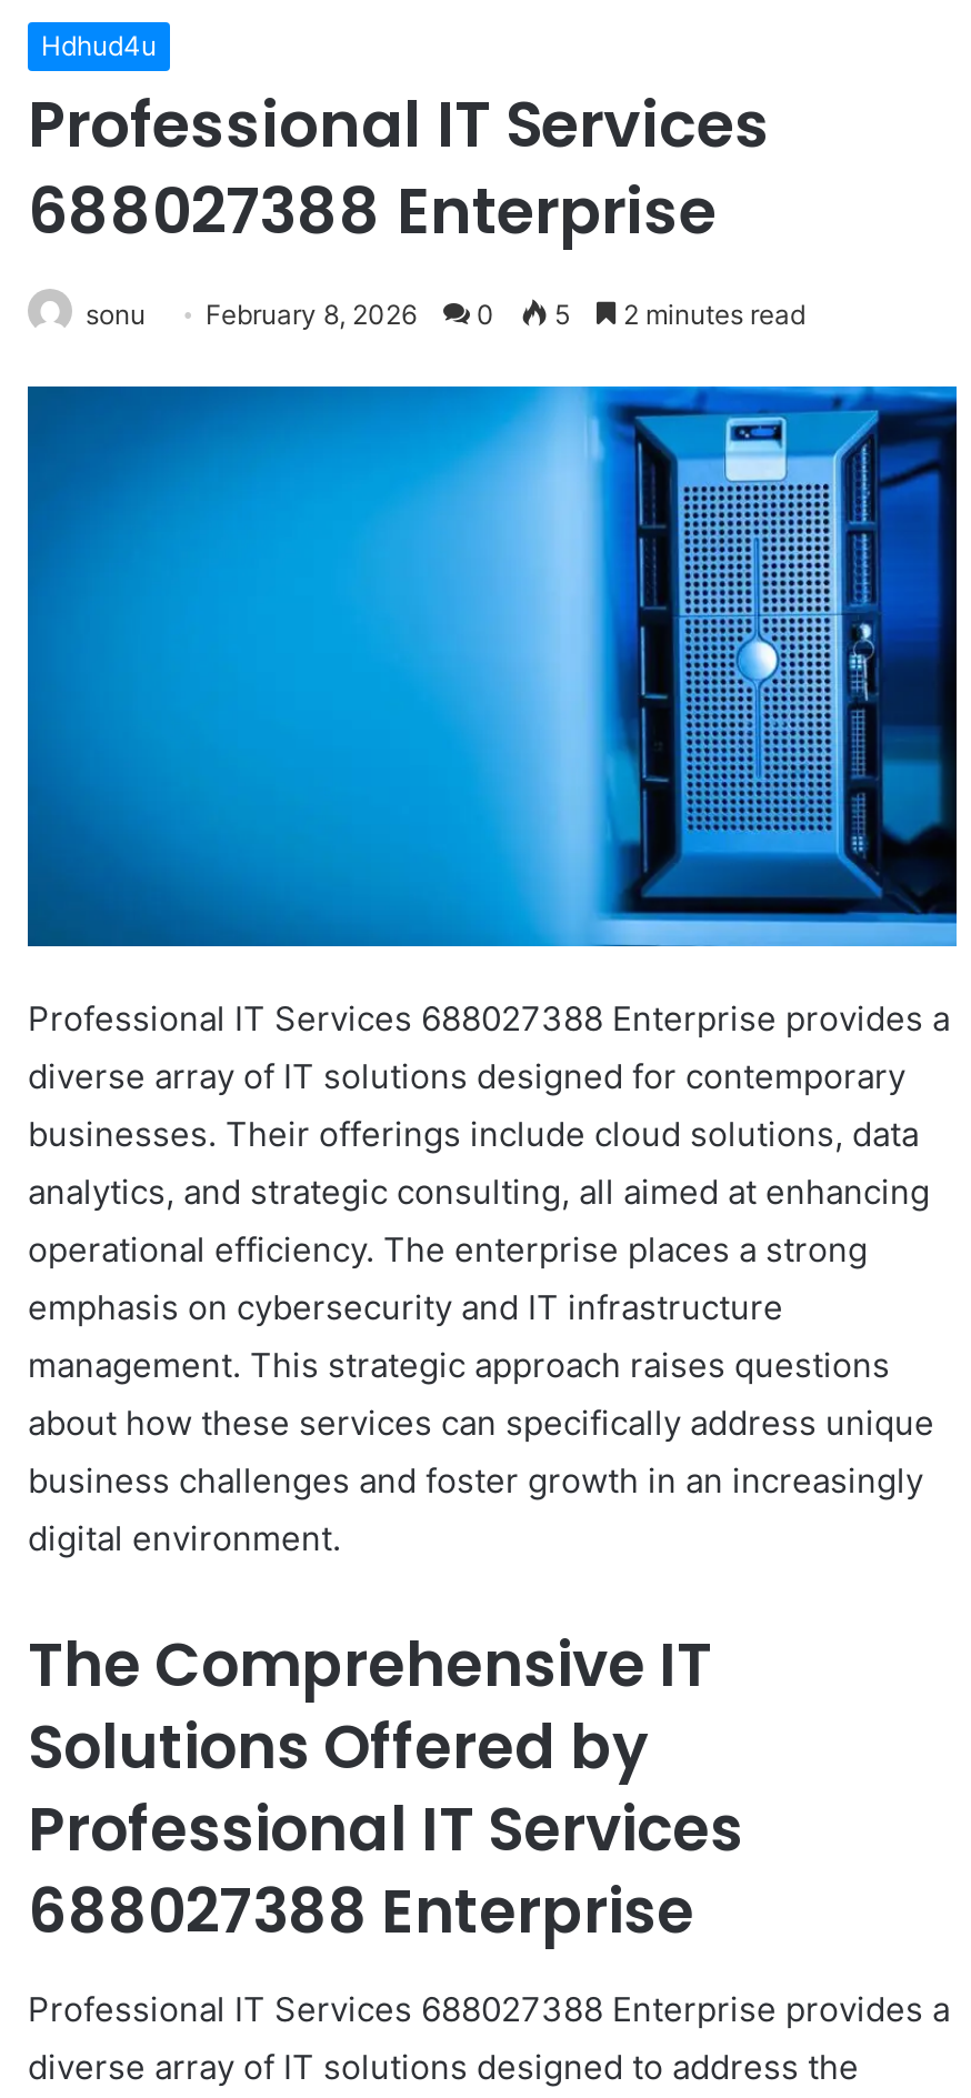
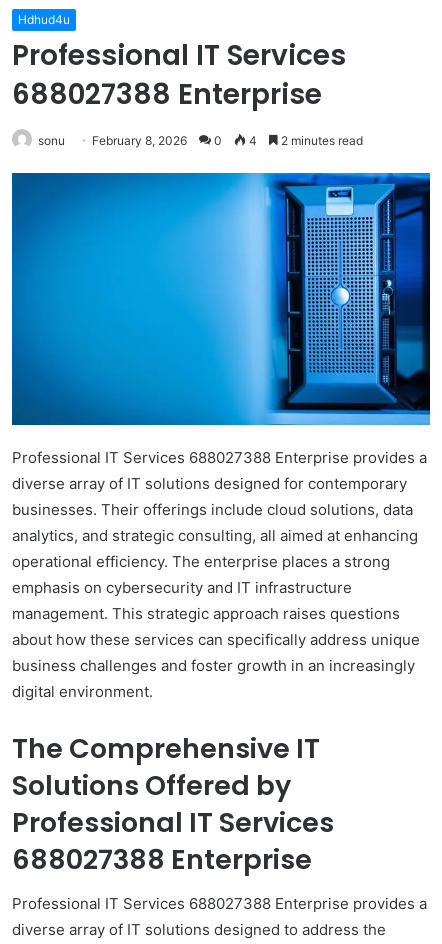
- sonu February 8, 2026 0 5 2 minutes read
+ sonu February 8, 2026 0 4 2 minutes read
